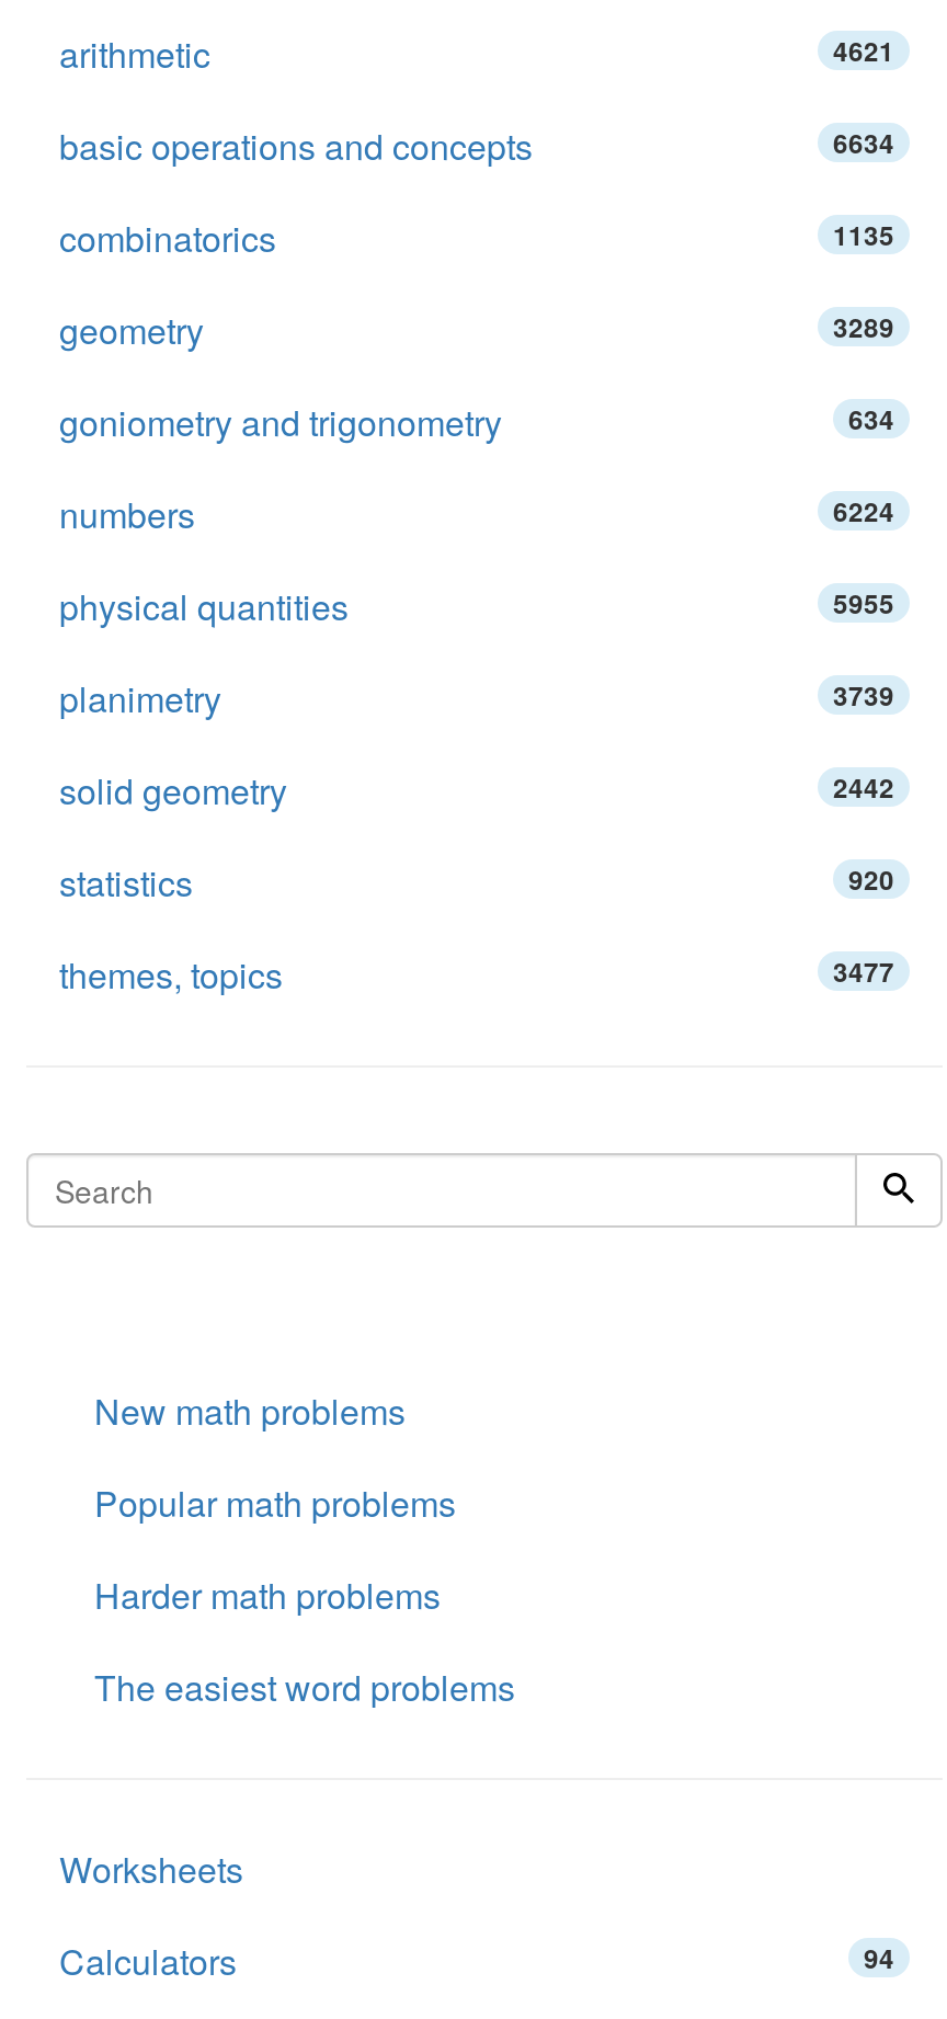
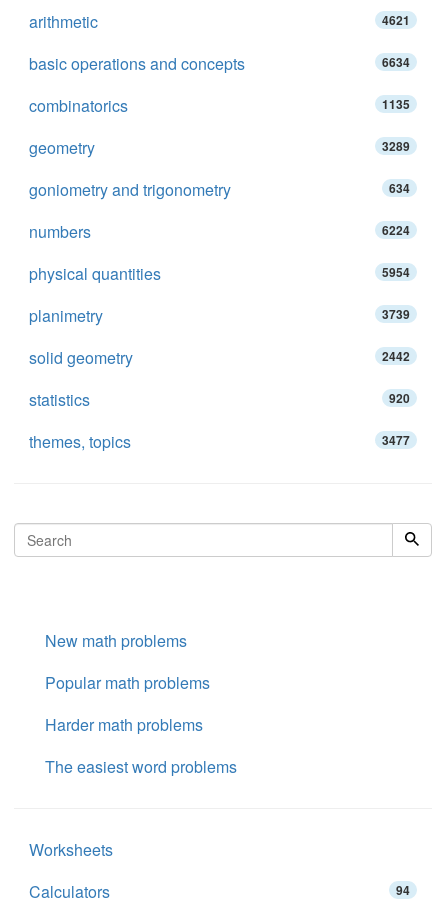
- 5955
+ 5954
